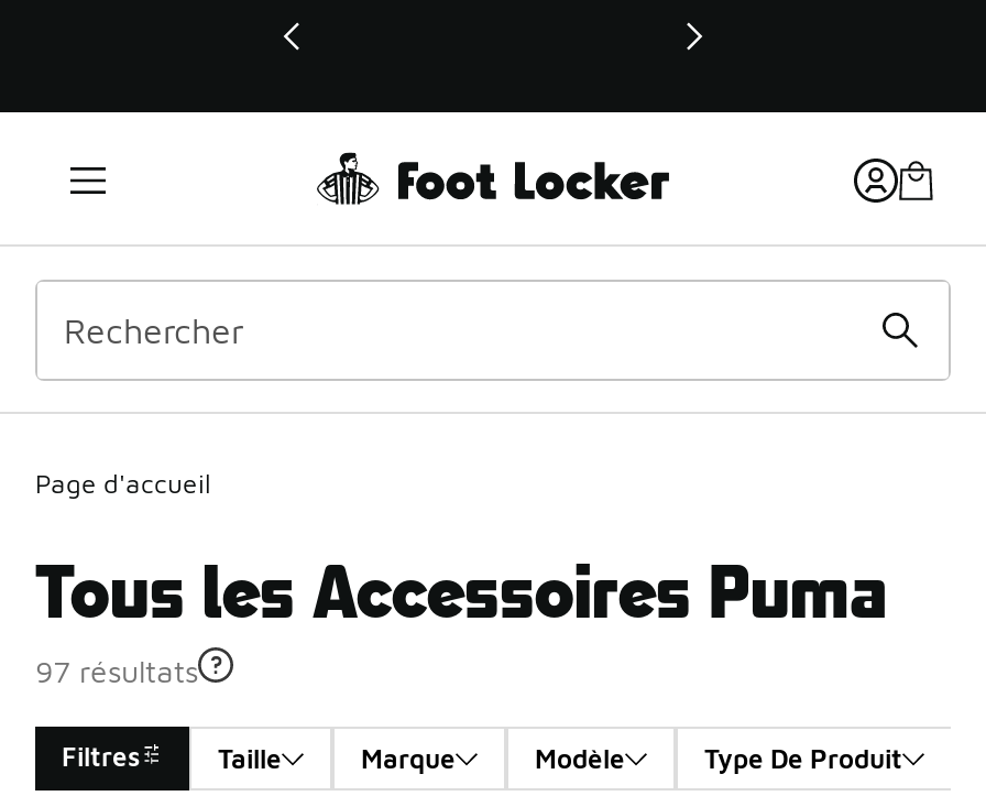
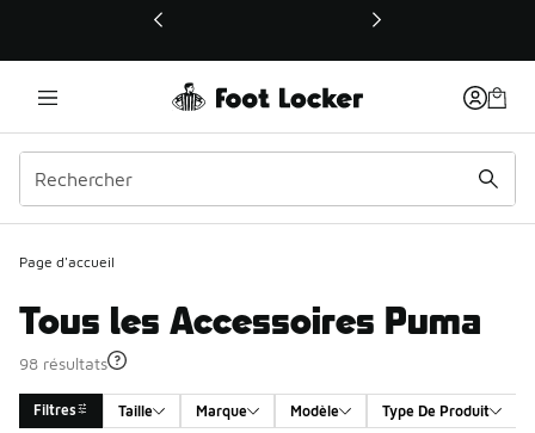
- 97 résultats
+ 98 résultats
